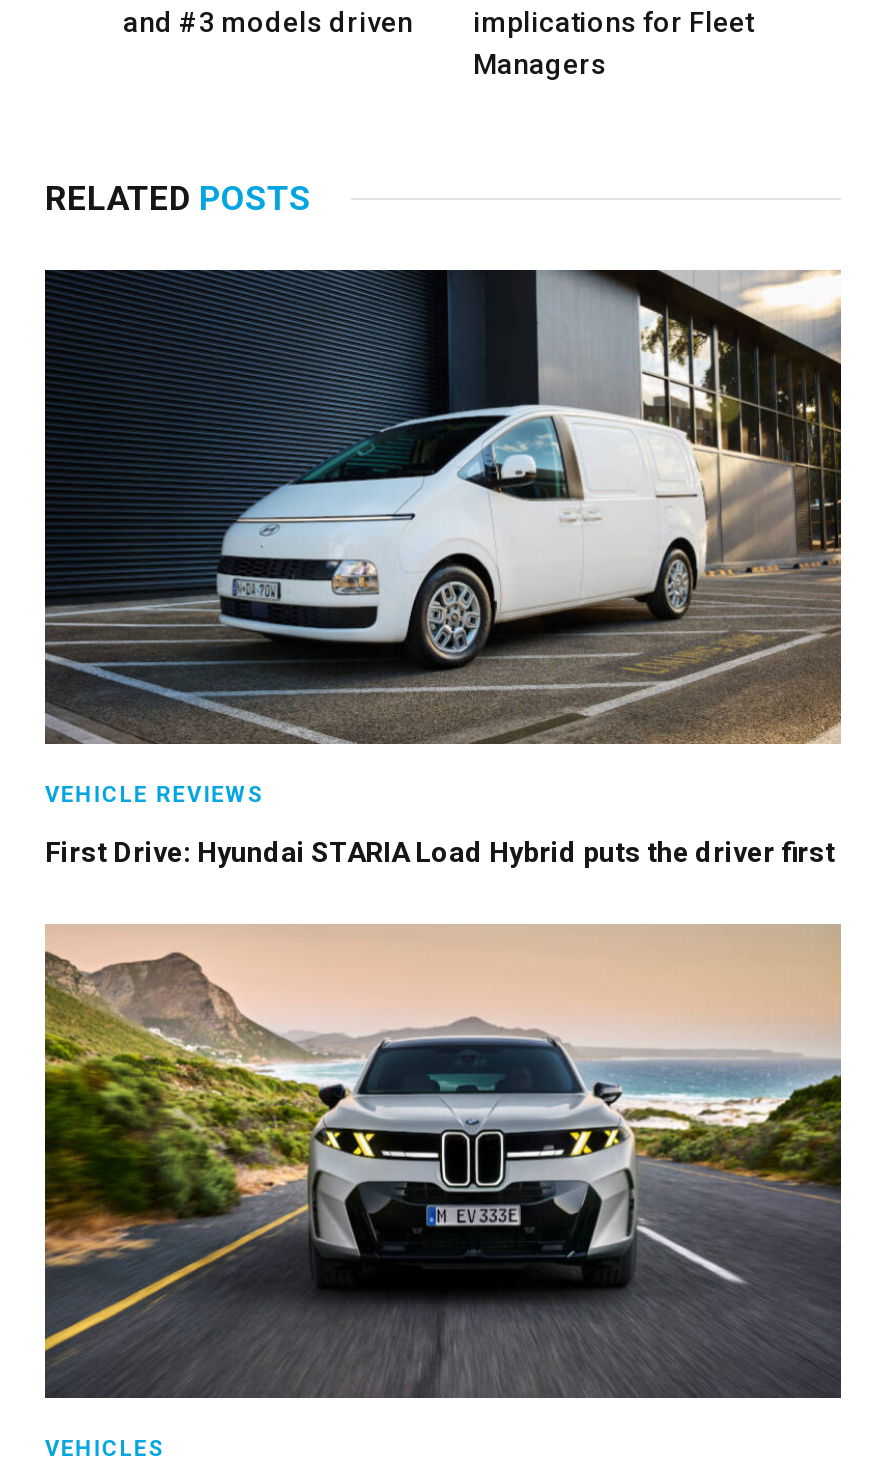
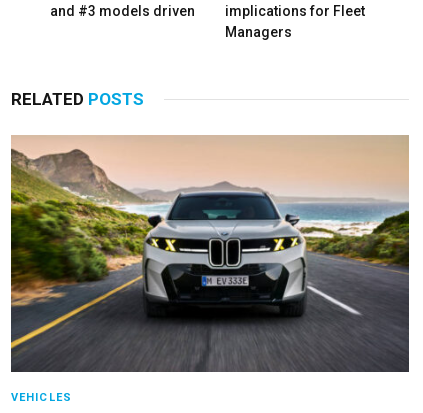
- [image]
- VEHICLE REVIEWS
- First Drive: Hyundai STARIA Load Hybrid puts the driver first
